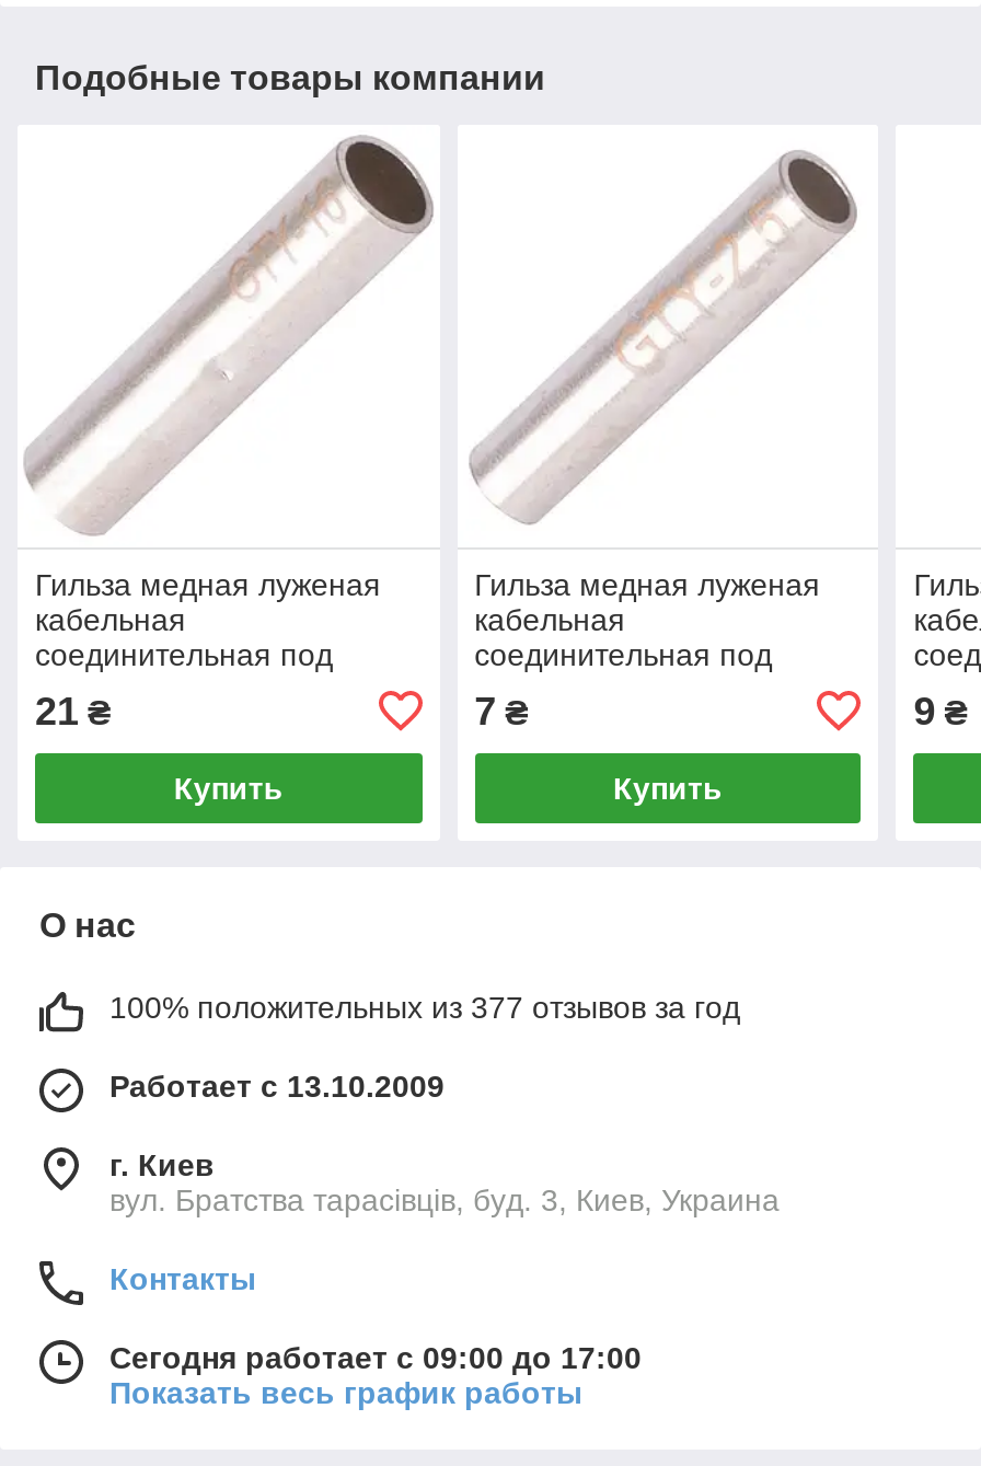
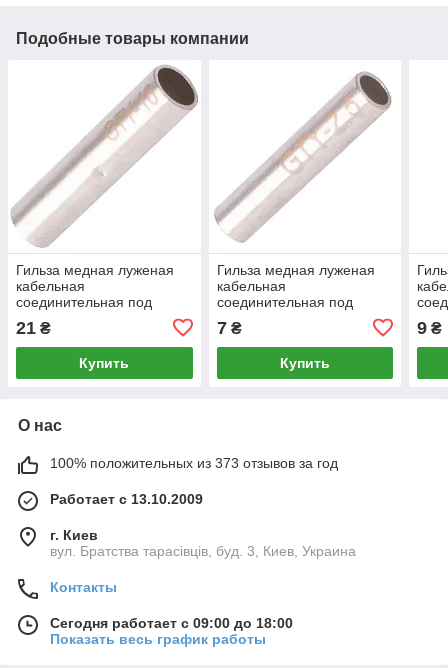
- 100% положительных из 377 отзывов за год
+ 100% положительных из 373 отзывов за год

- Сегодня работает с 09:00 до 17:00
+ Сегодня работает с 09:00 до 18:00
